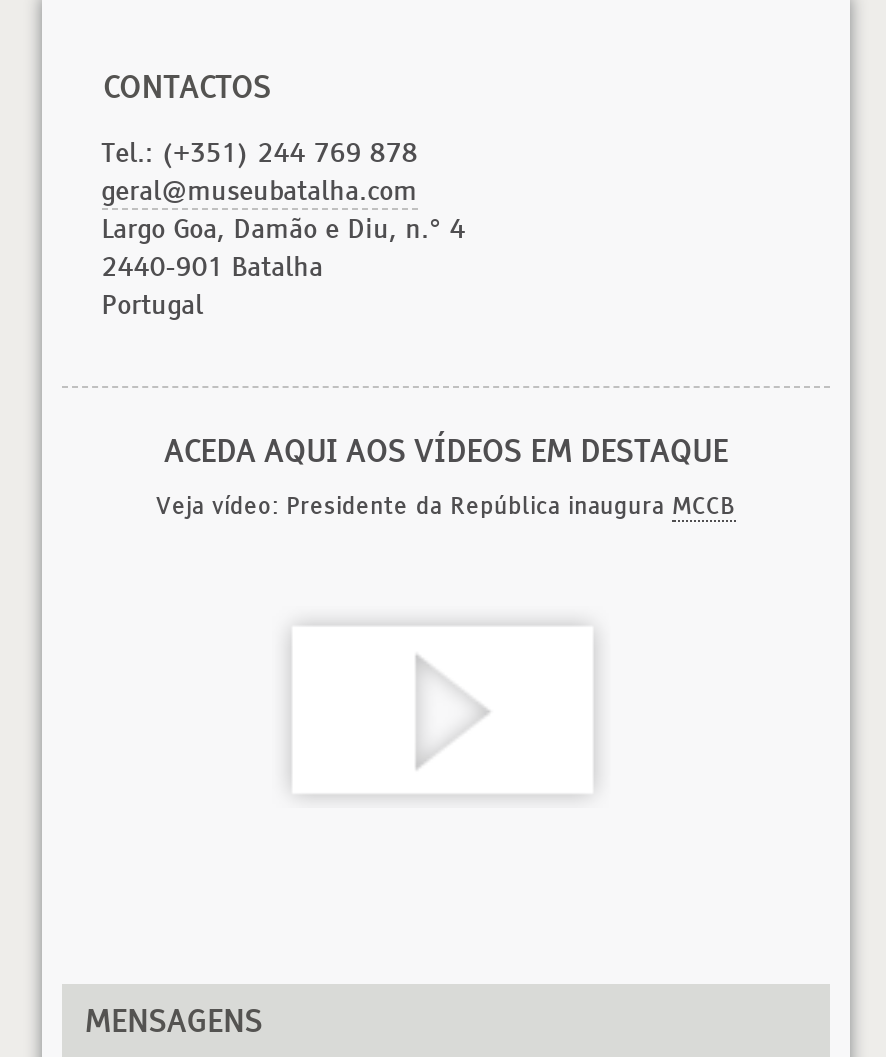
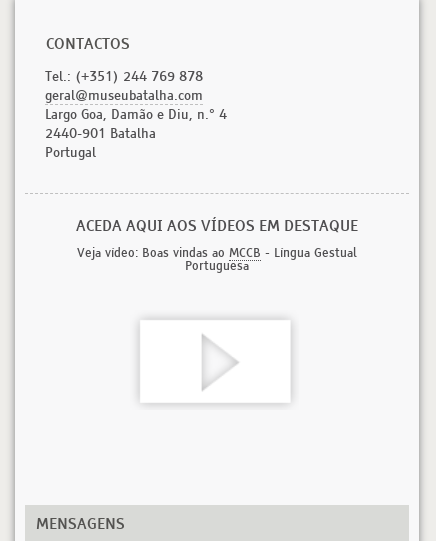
- Veja vídeo: Presidente da República inaugura MCCB
+ Veja vídeo: Boas vindas ao MCCB - Língua Gestual
+ Portuguesa
